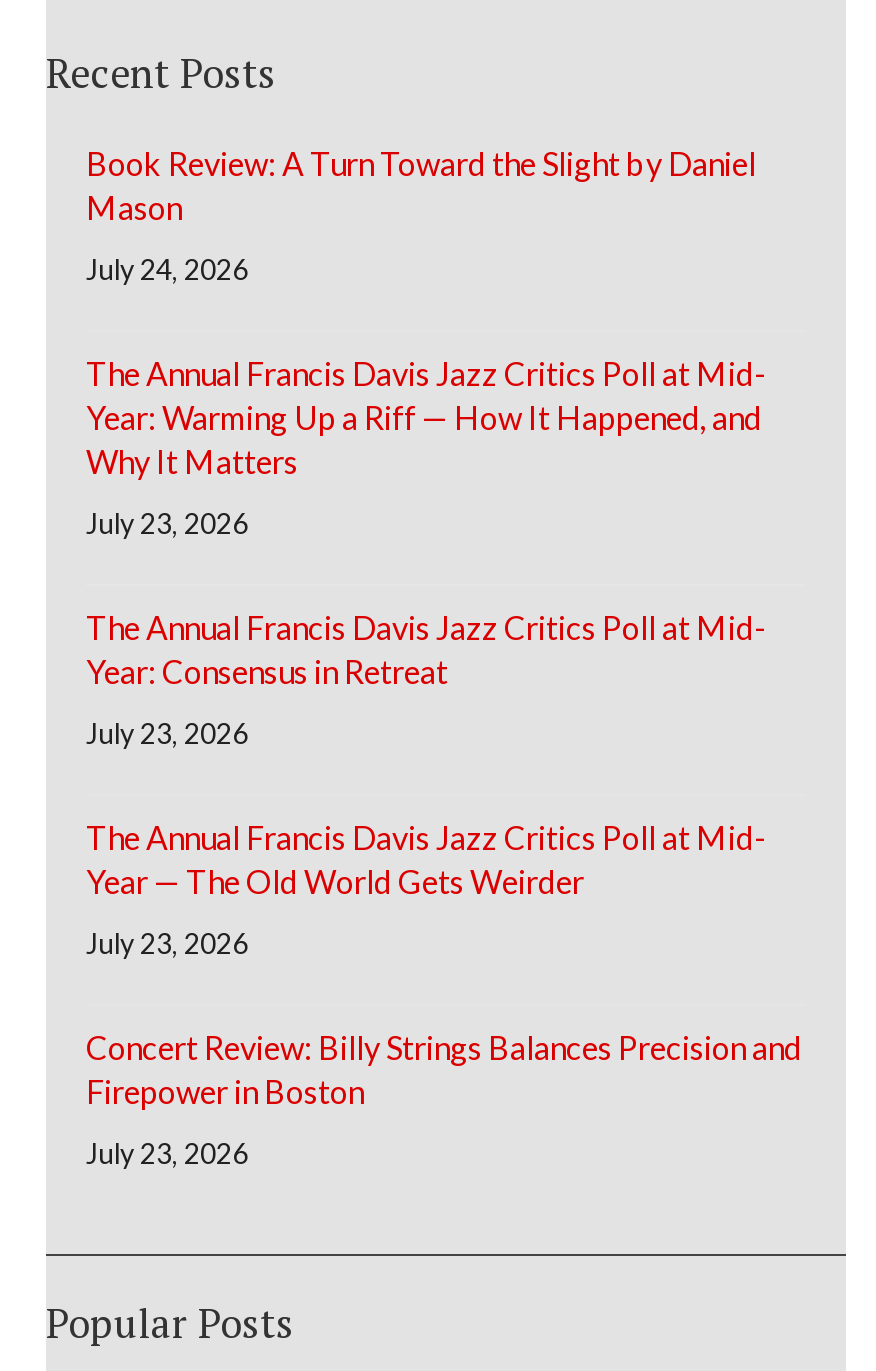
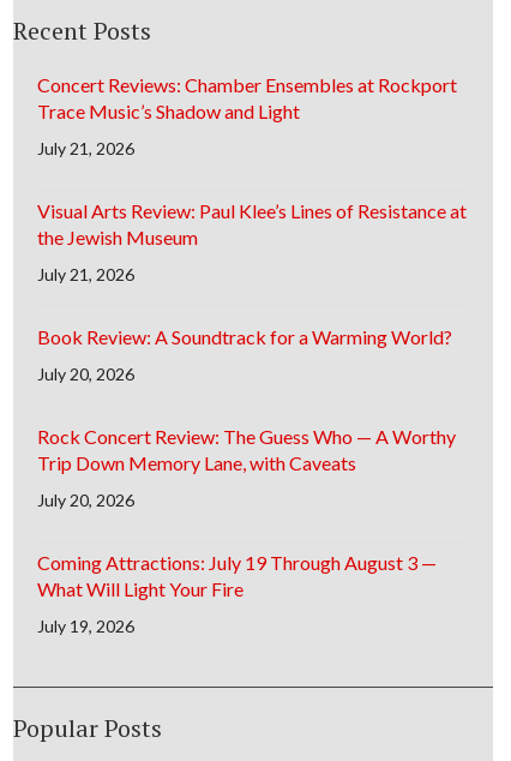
- Book Review: A Turn Toward the Slight by Daniel
- Mason
+ Concert Reviews: Chamber Ensembles at Rockport
+ Trace Music’s Shadow and Light

- July 24, 2026
+ July 21, 2026

- The Annual Francis Davis Jazz Critics Poll at Mid-
- Year: Warming Up a Riff — How It Happened, and
- Why It Matters
+ Visual Arts Review: Paul Klee’s Lines of Resistance at
+ the Jewish Museum

- July 23, 2026
+ July 21, 2026

- The Annual Francis Davis Jazz Critics Poll at Mid-
- Year: Consensus in Retreat
+ Book Review: A Soundtrack for a Warming World?

- July 23, 2026
+ July 20, 2026

- The Annual Francis Davis Jazz Critics Poll at Mid-
- Year — The Old World Gets Weirder
+ Rock Concert Review: The Guess Who — A Worthy
+ Trip Down Memory Lane, with Caveats

- July 23, 2026
+ July 20, 2026

- Concert Review: Billy Strings Balances Precision and
- Firepower in Boston
+ Coming Attractions: July 19 Through August 3 —
+ What Will Light Your Fire

- July 23, 2026
+ July 19, 2026
